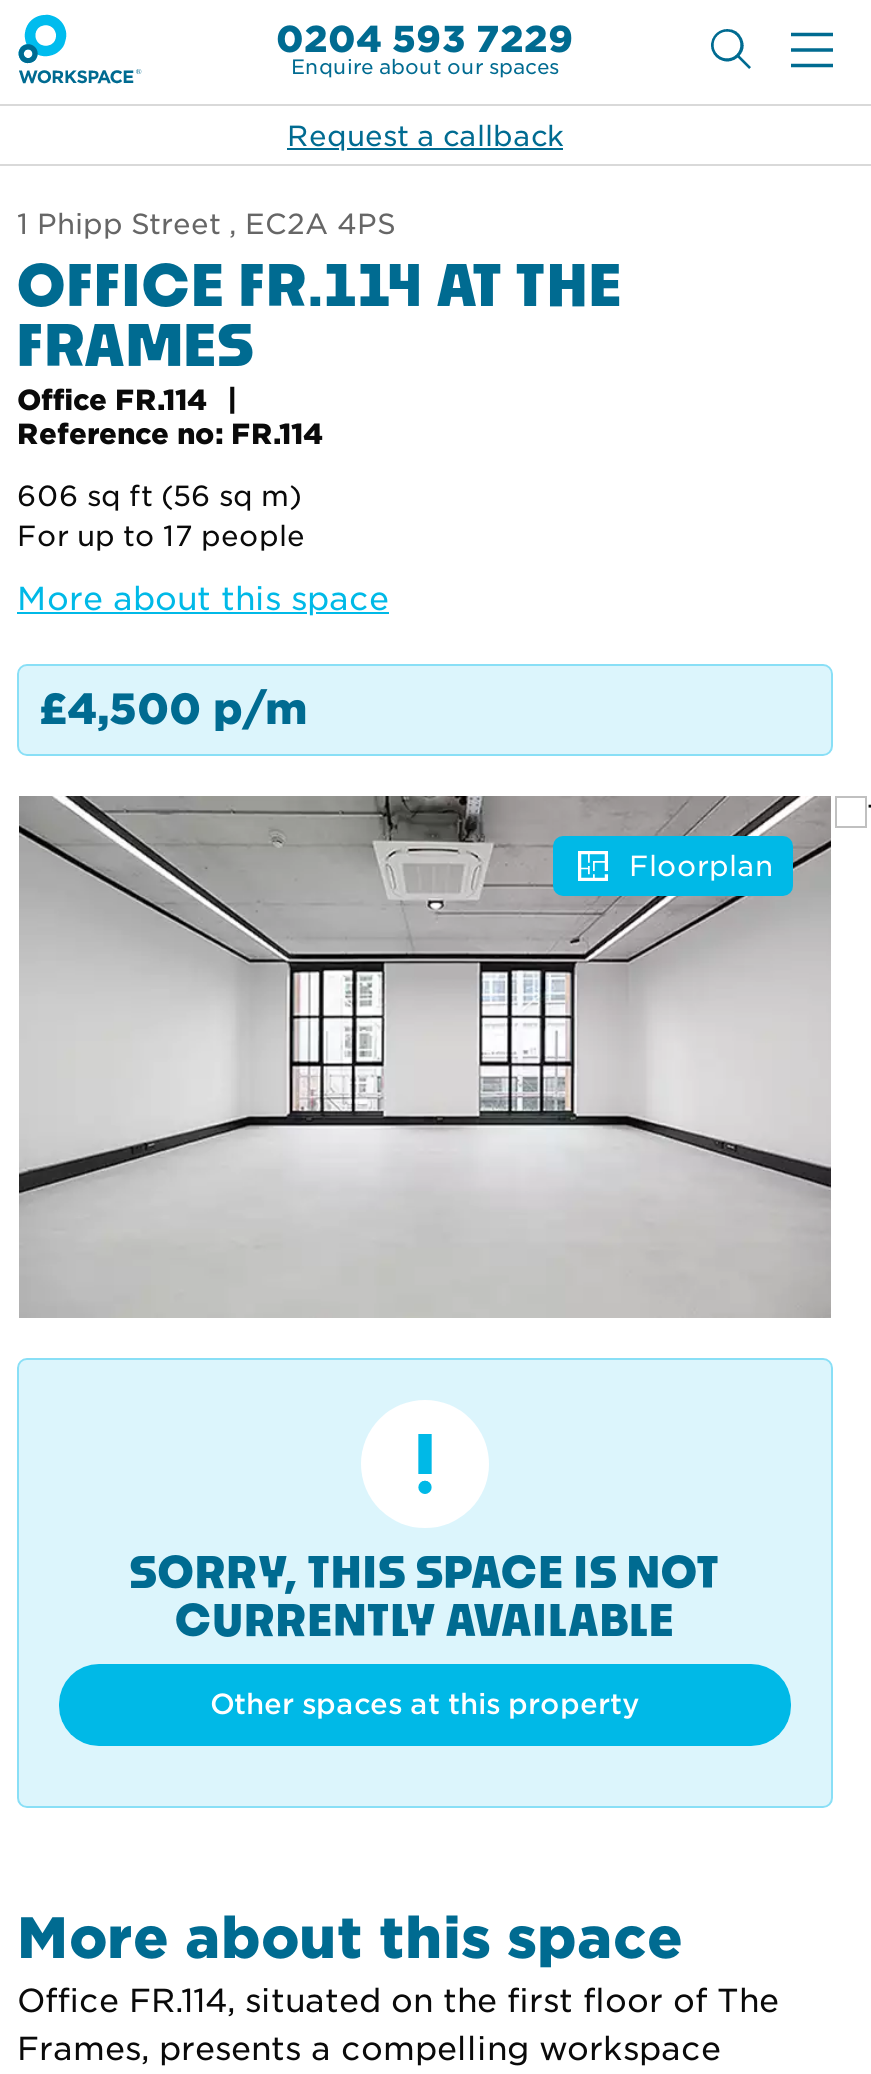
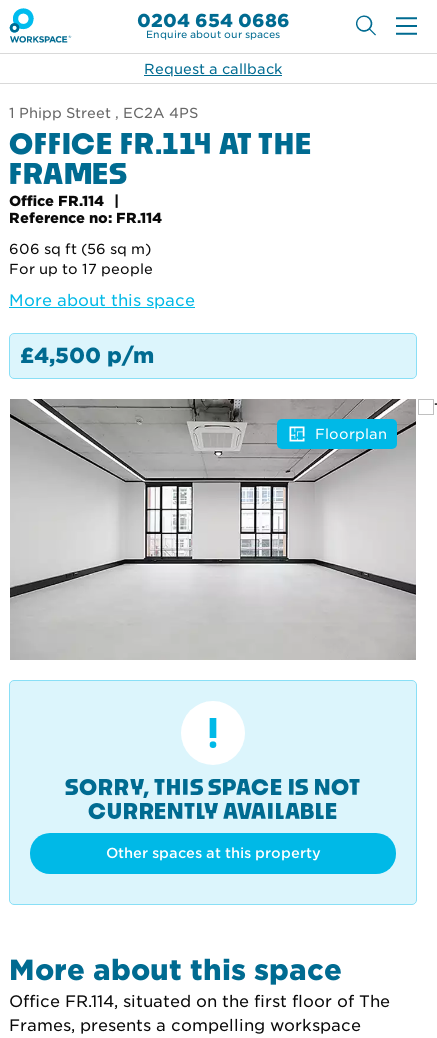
- 0204 593 7229
+ 0204 654 0686
